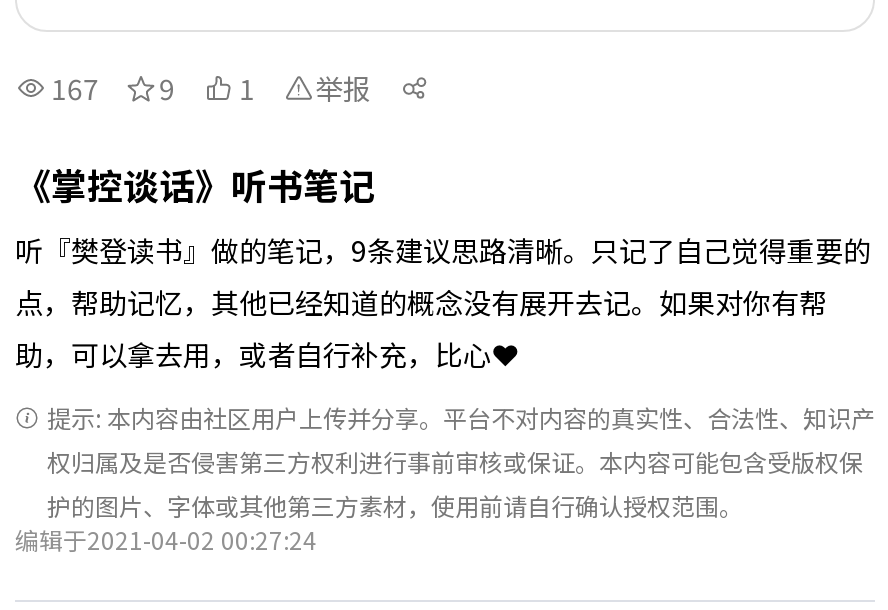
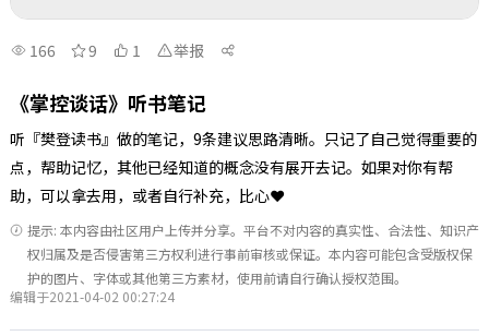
- 167 9 1 举报
+ 166 9 1 举报
